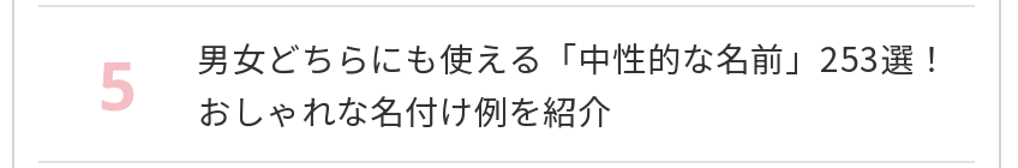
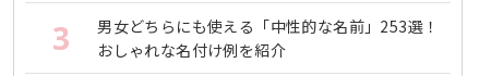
- 5 男女どちらにも使える「中性的な名前」253選！ おしゃれな名付け例を紹介
+ 3 男女どちらにも使える「中性的な名前」253選！ おしゃれな名付け例を紹介
